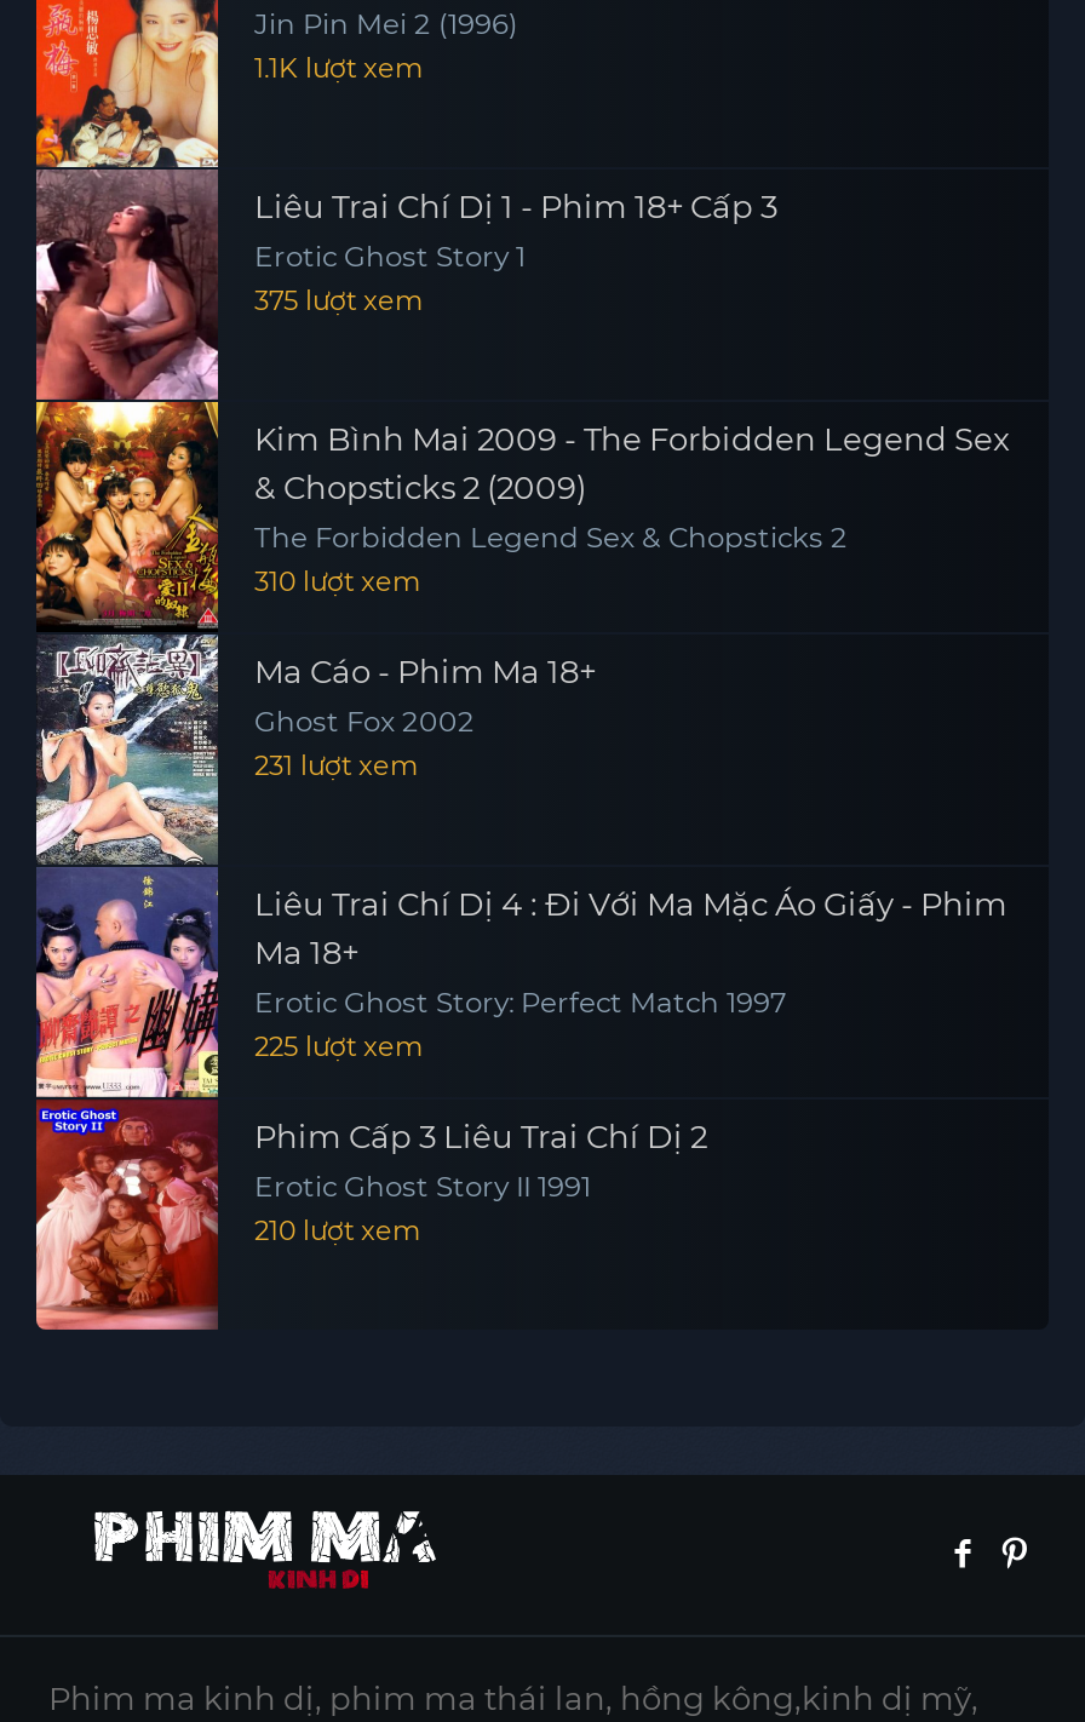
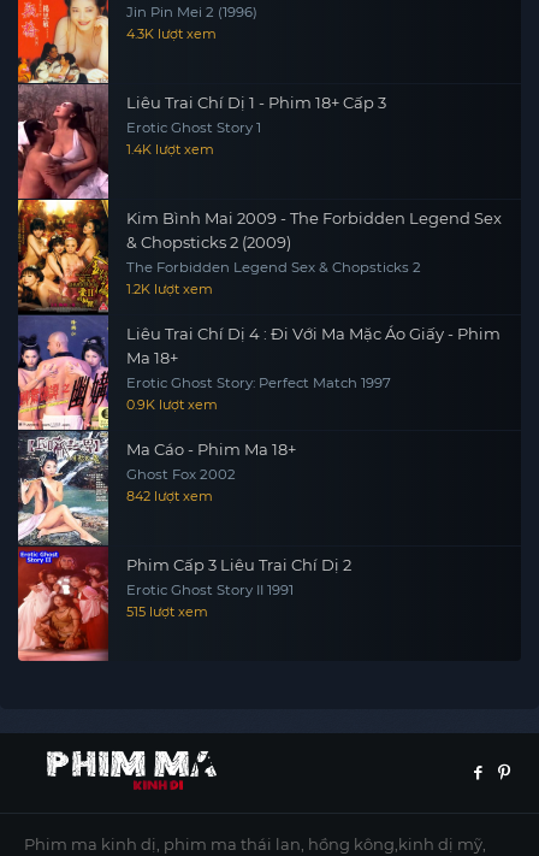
- 1.1K lượt xem
+ 4.3K lượt xem

- 375 lượt xem
+ 1.4K lượt xem

- 310 lượt xem
- 231 lượt xem
+ 1.2K lượt xem

moved down: [image] | Ma Cáo - Phim Ma 18+ | Ghost Fox 2002

moved up: Liêu Trai Chí Dị 4 : Đi Với Ma Mặc Áo Giấy - Phim | Ma 18+ | Erotic Ghost Story: Perfect Match 1997

- 225 lượt xem
+ 0.9K lượt xem
+ 842 lượt xem

- 210 lượt xem
+ 515 lượt xem
